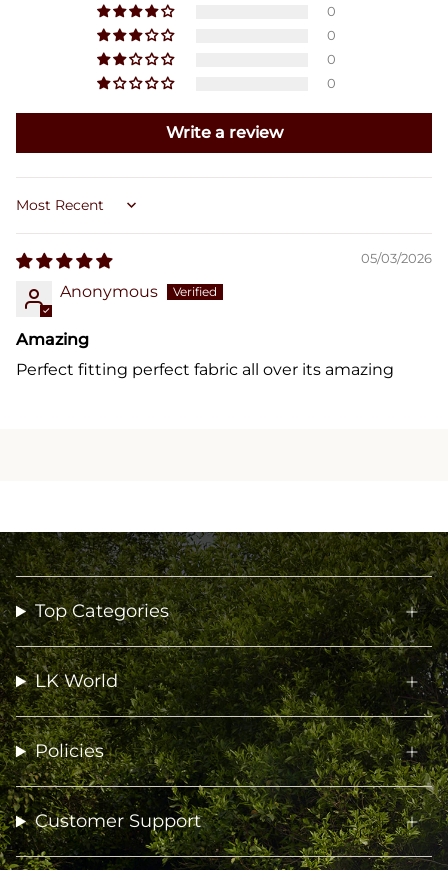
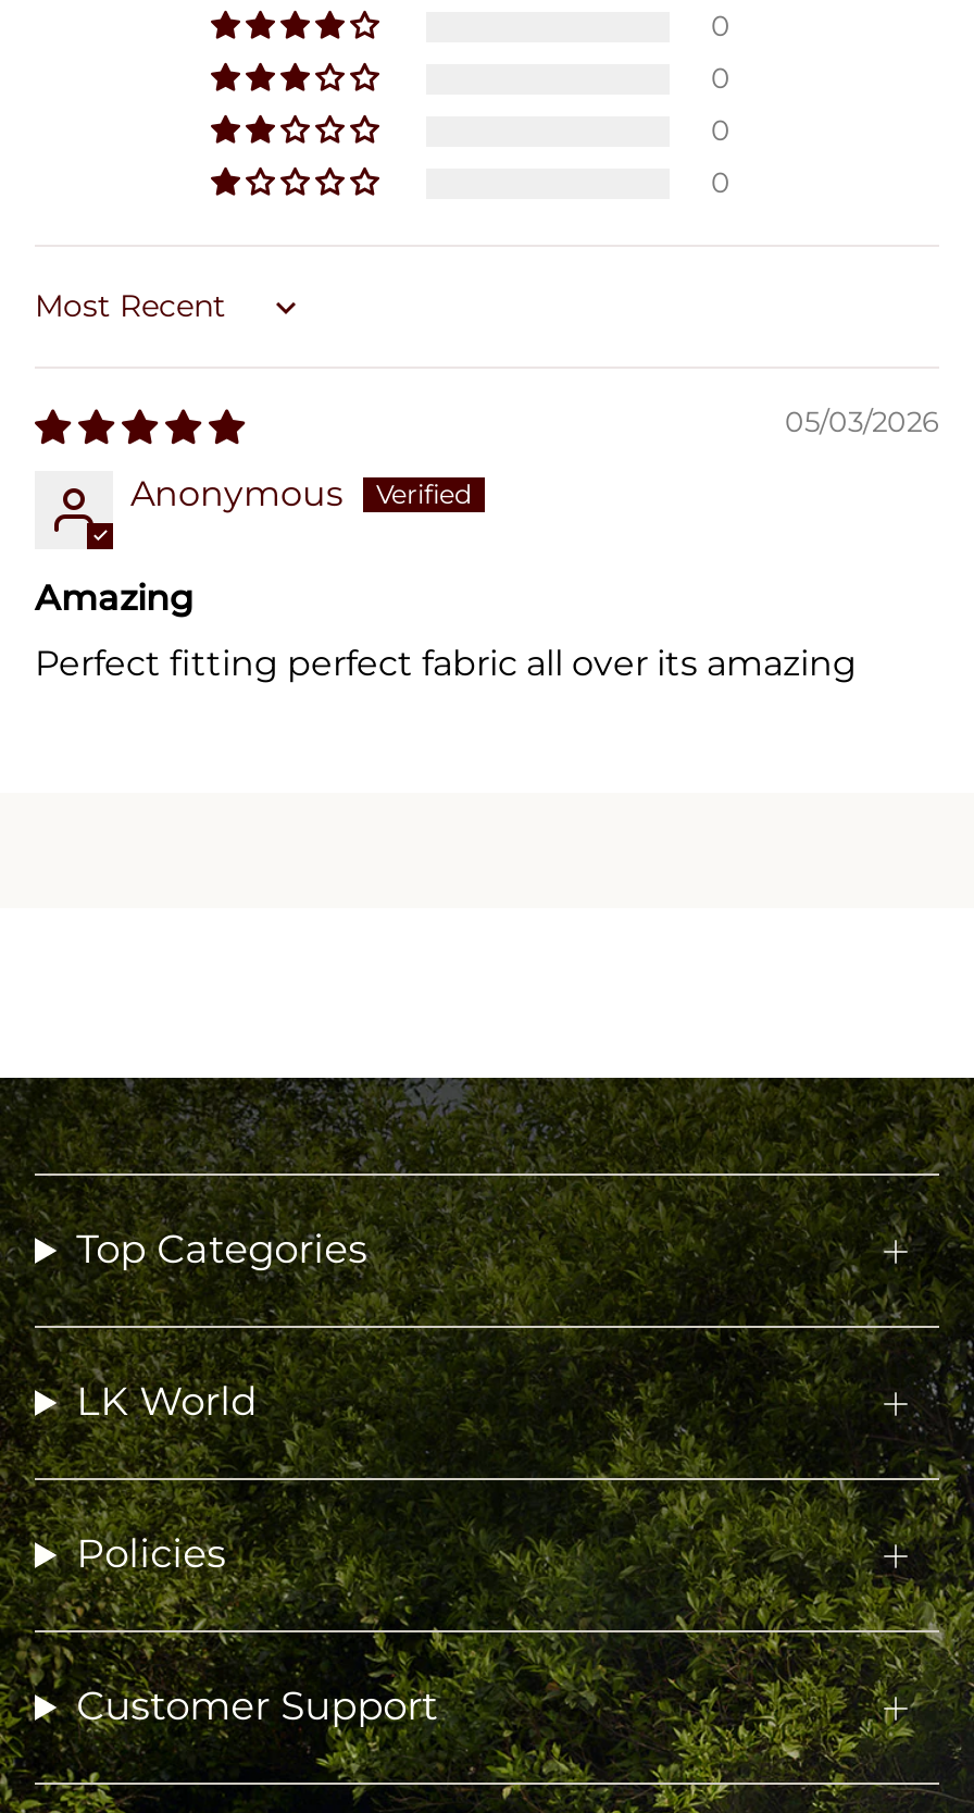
- Write a review

moved up: 05/03/2026 | Anonymous | Amazing | Perfect fitting perfect fabric all over its amazing
